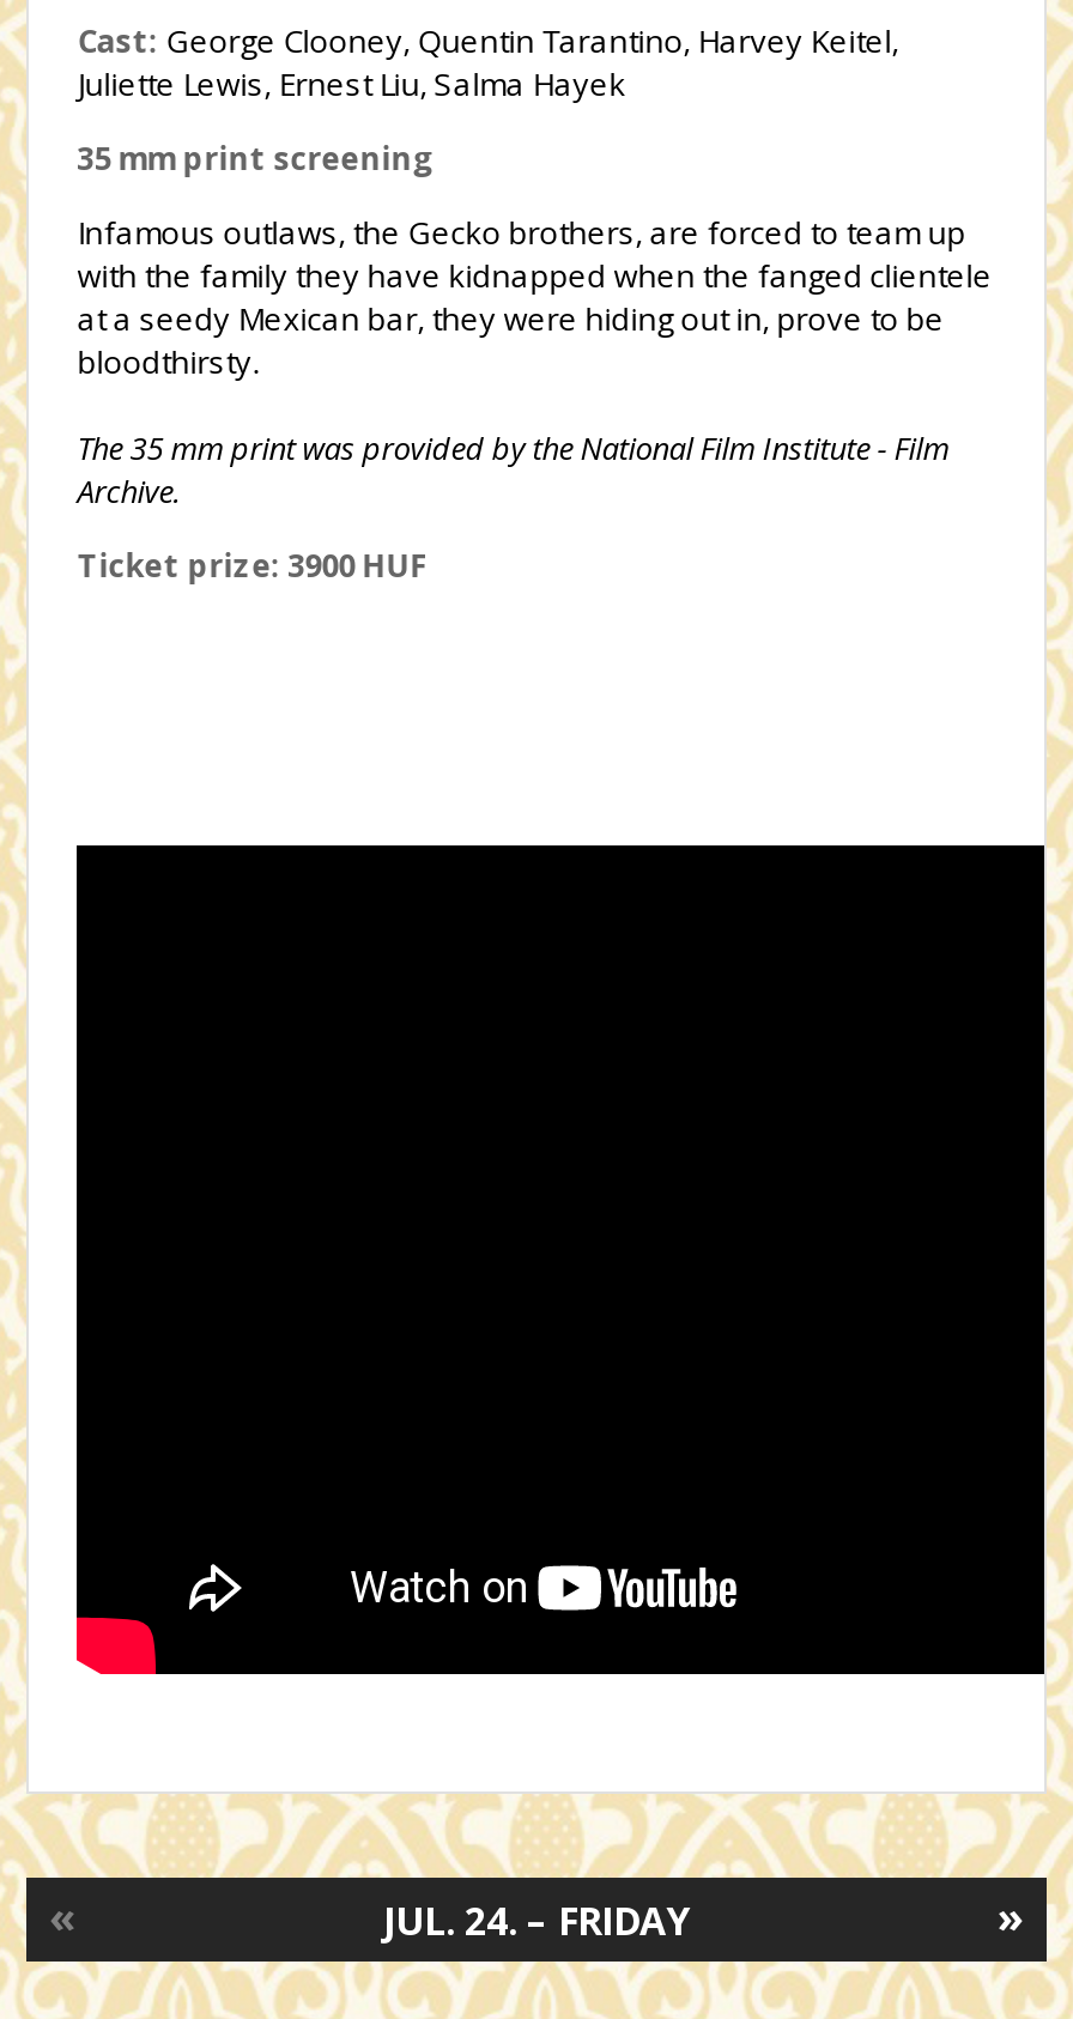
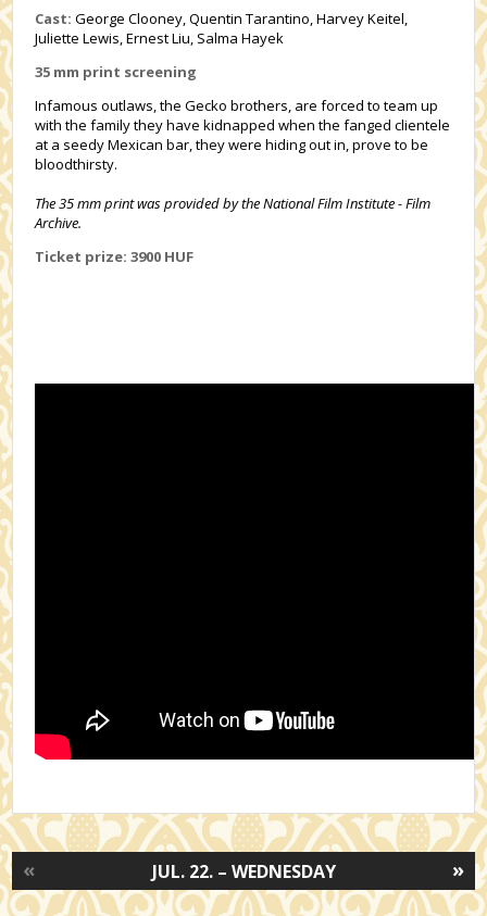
- JUL. 24. – FRIDAY
+ JUL. 22. – WEDNESDAY
